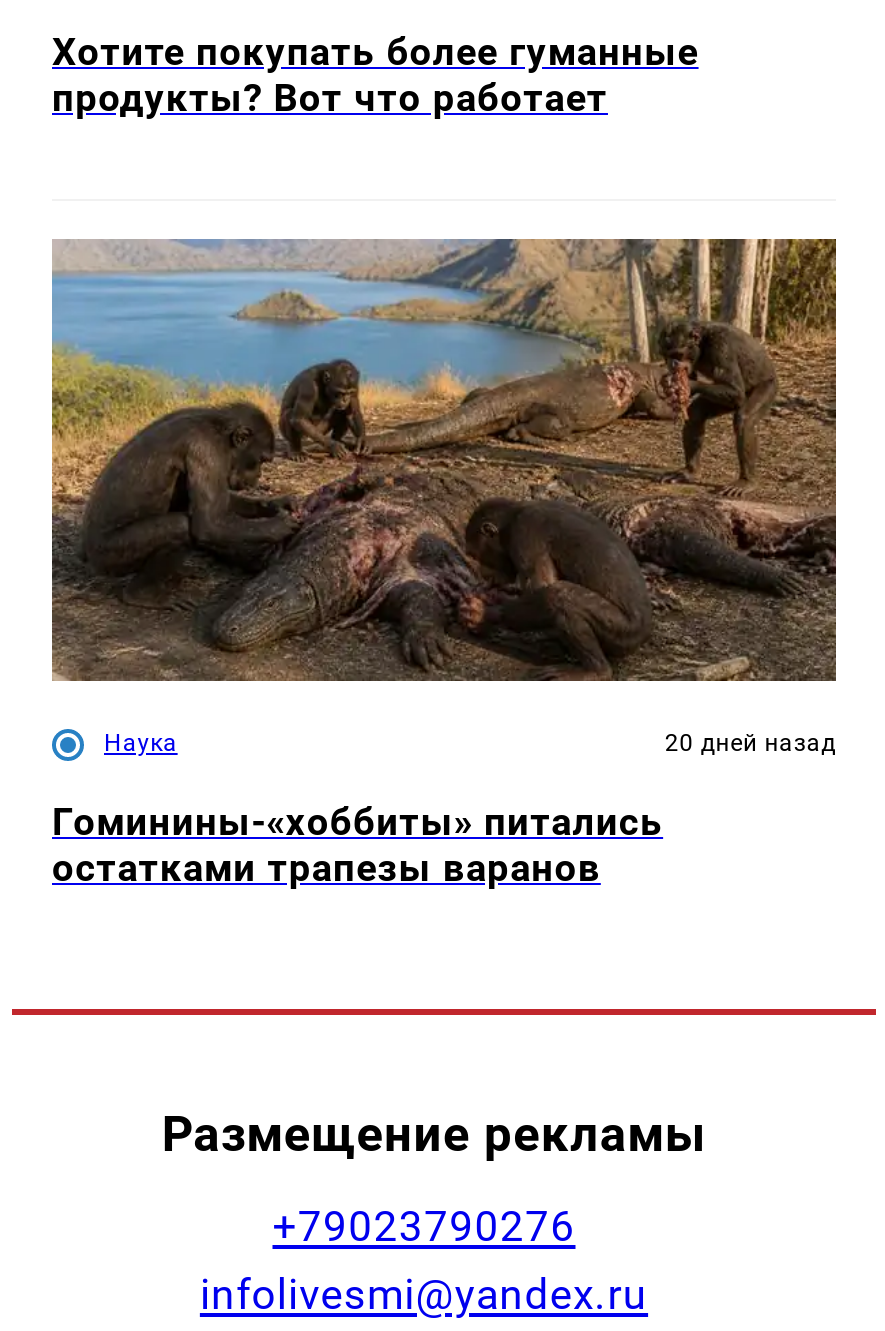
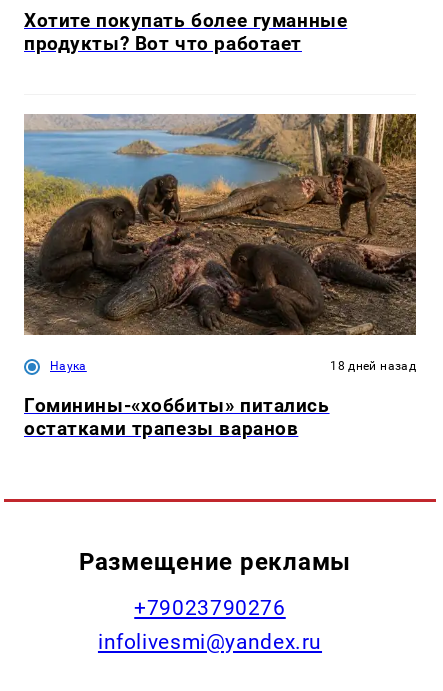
- 20 дней назад
+ 18 дней назад
